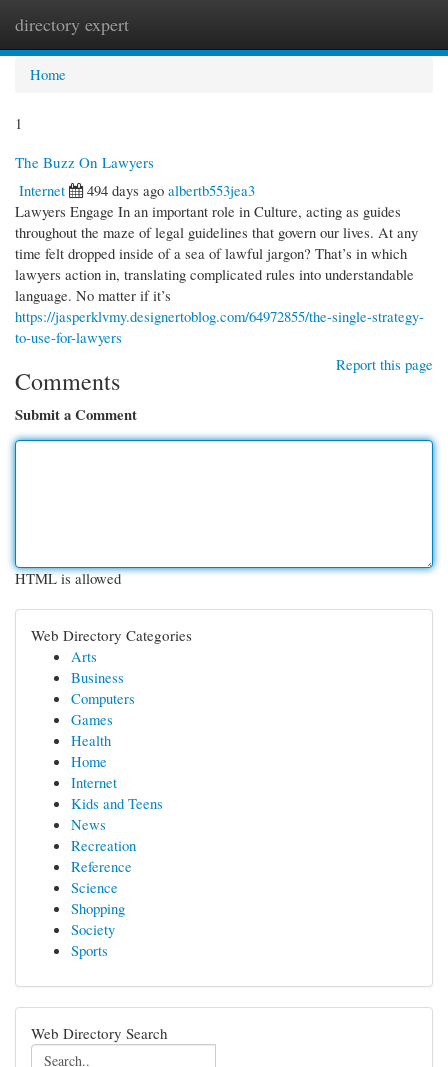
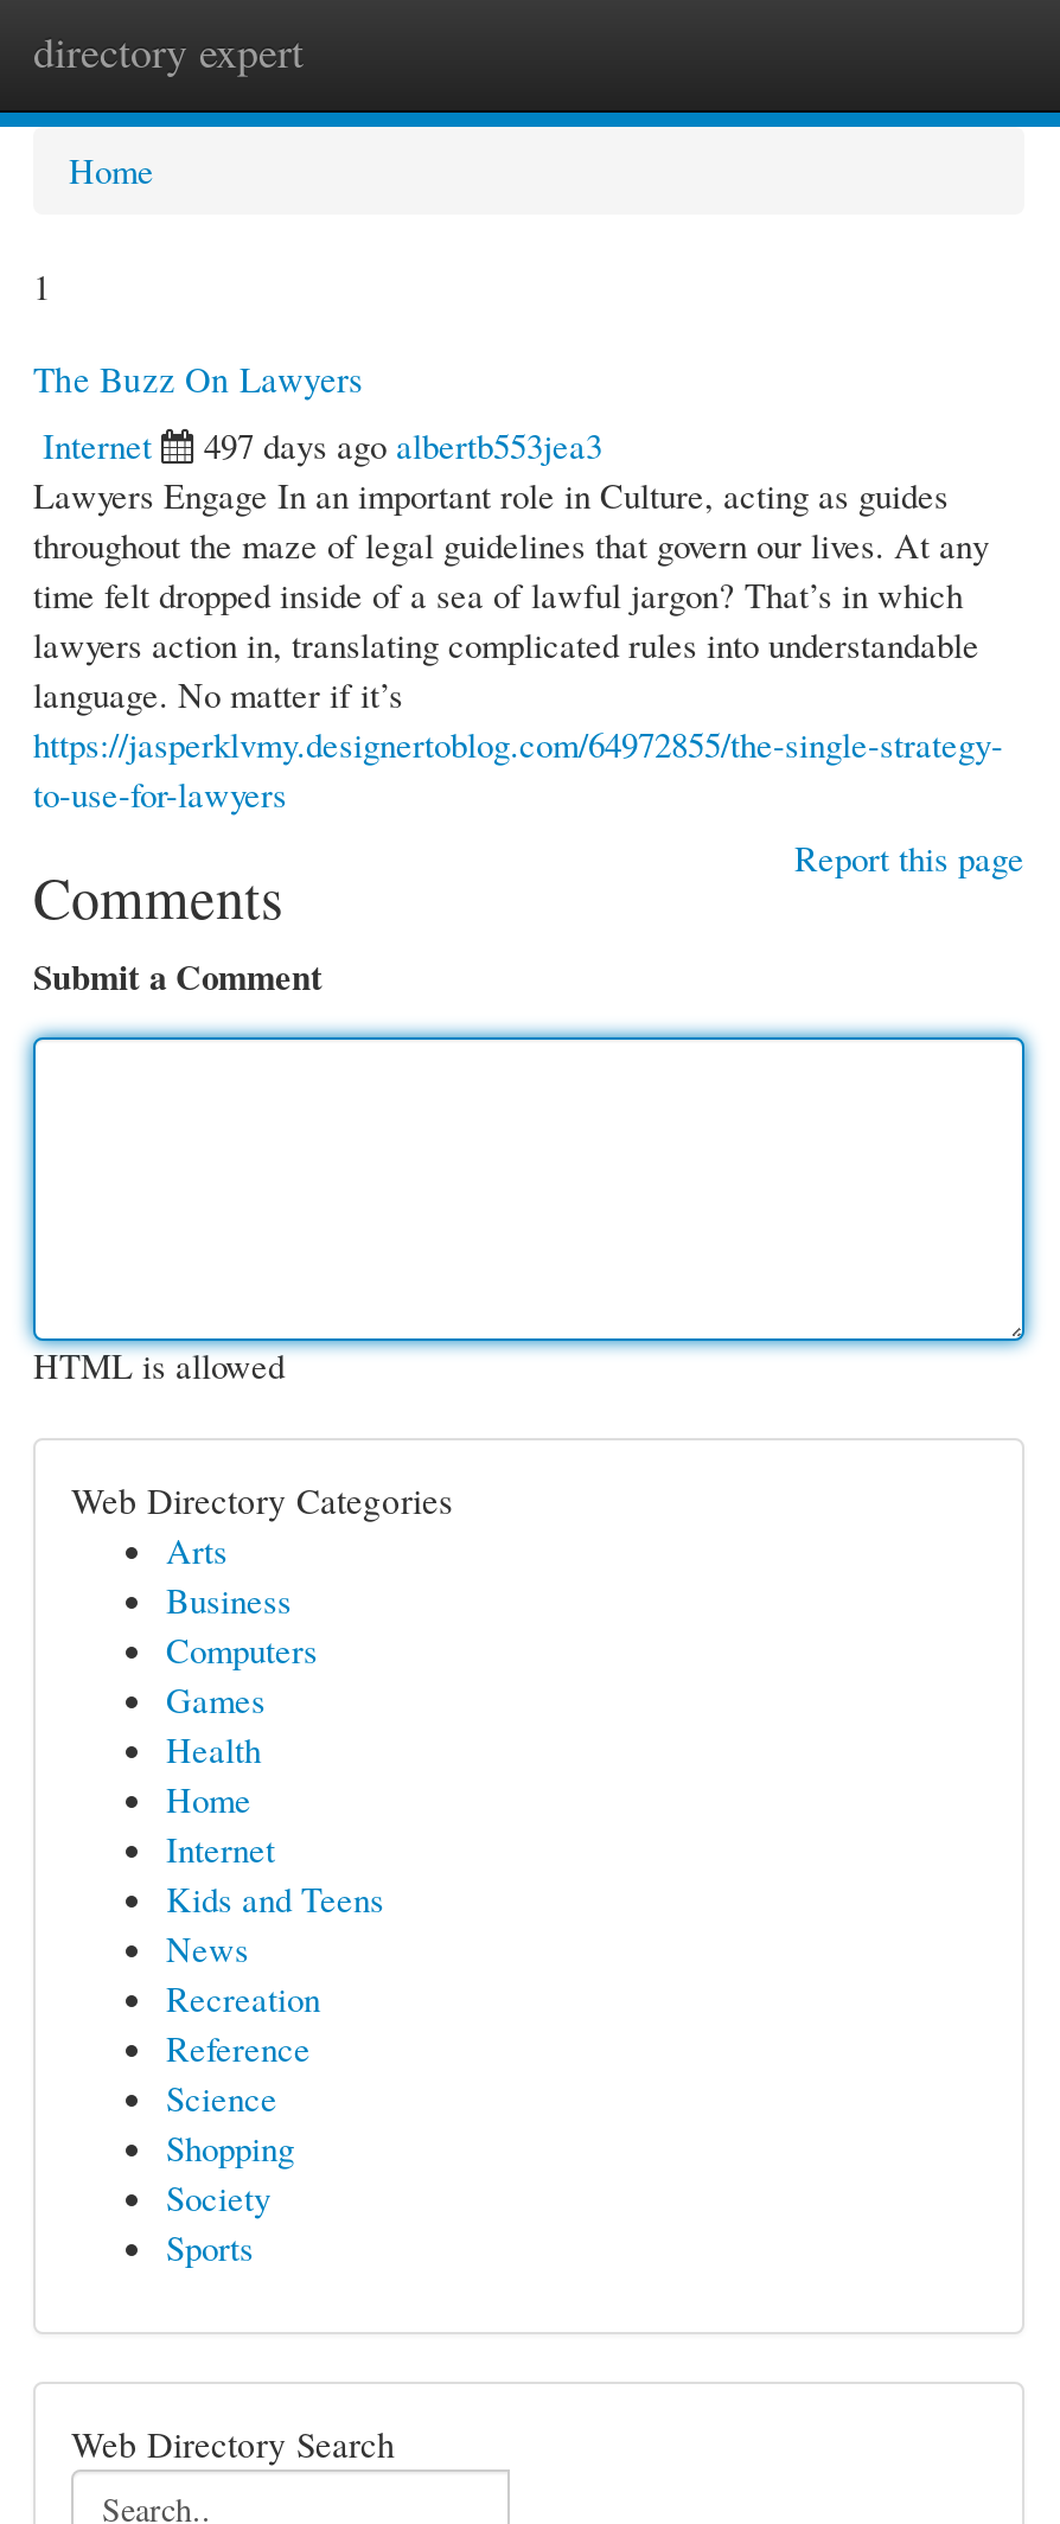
- 494 days ago albertb553jea3
+ 497 days ago albertb553jea3
